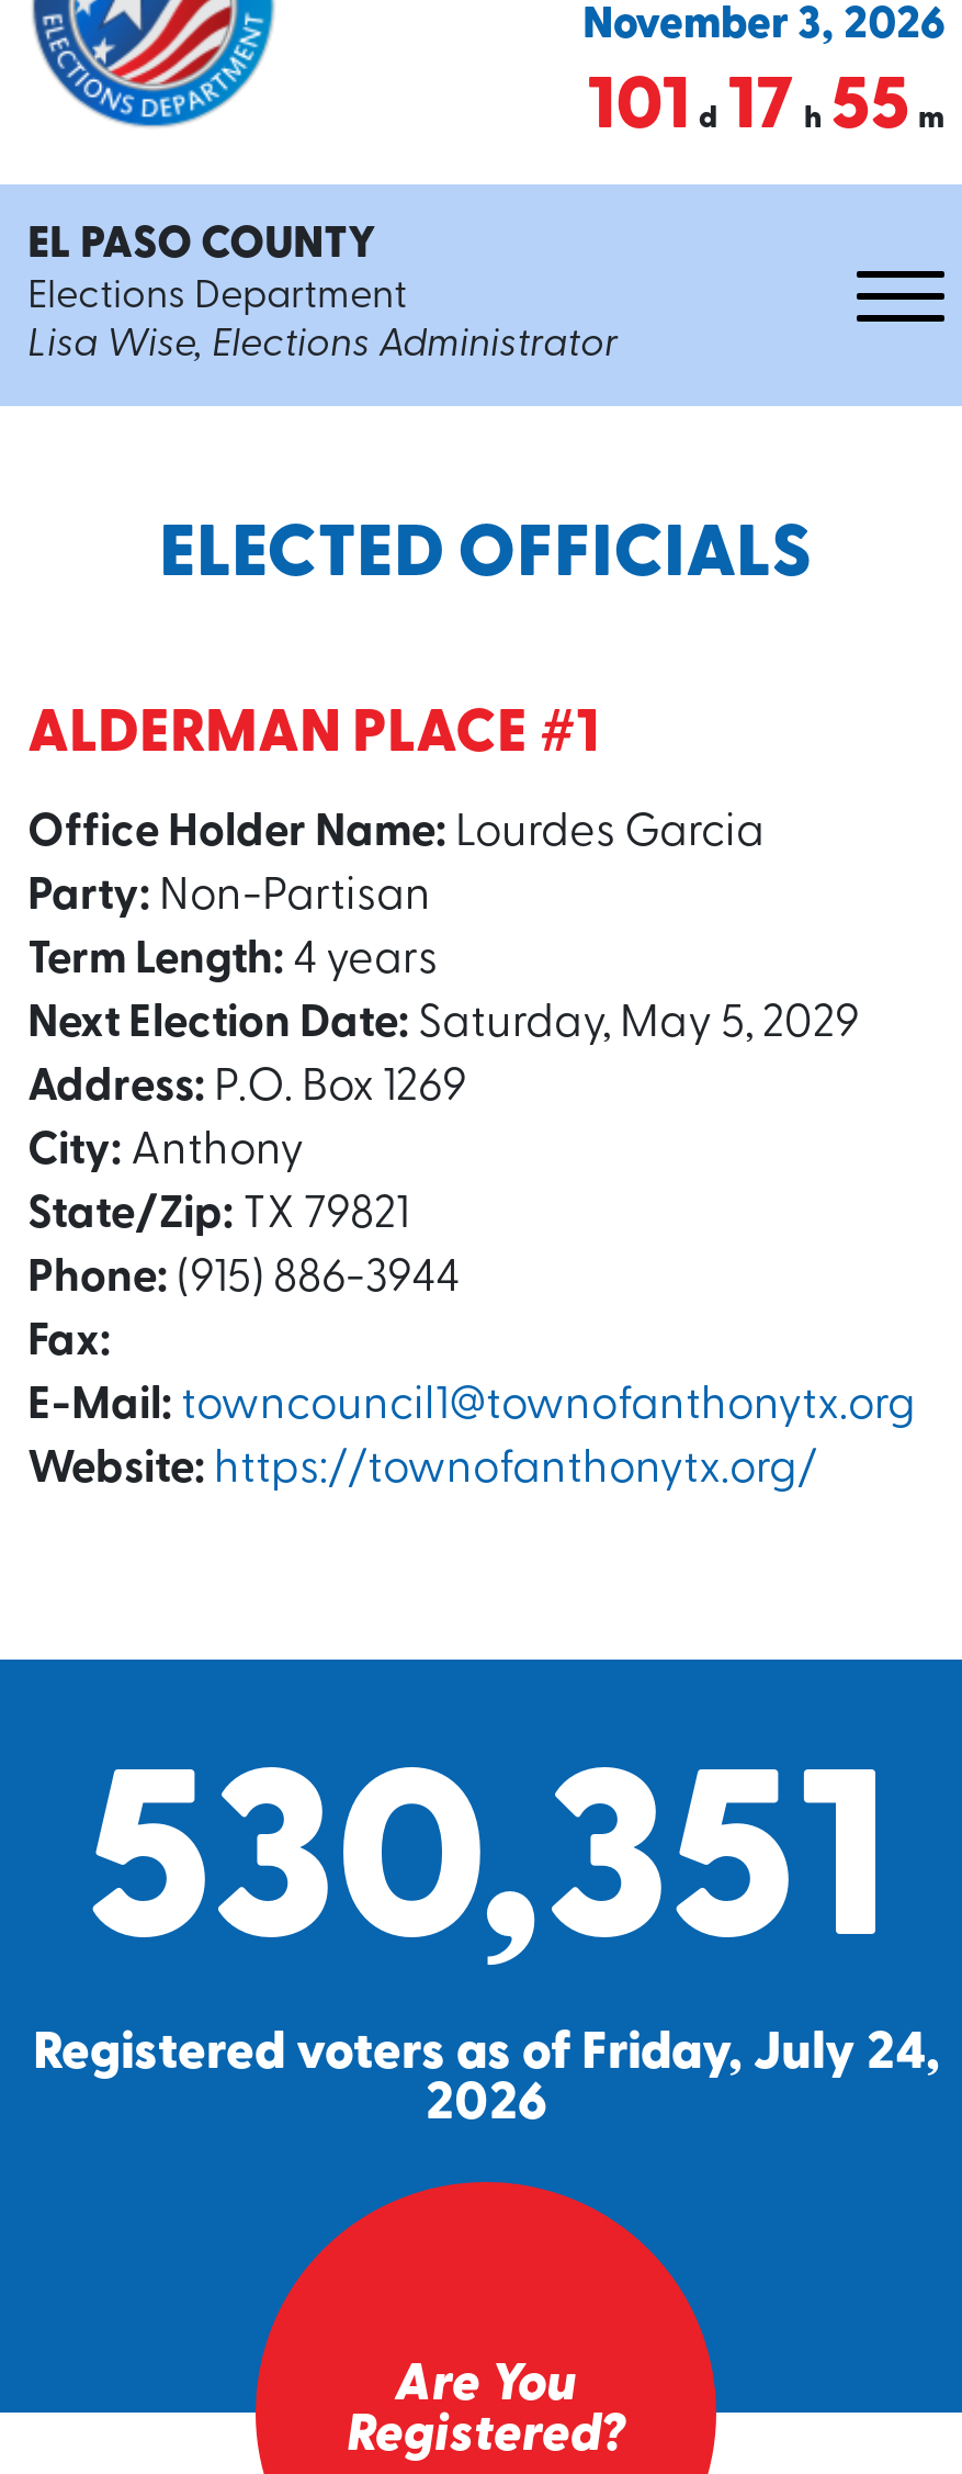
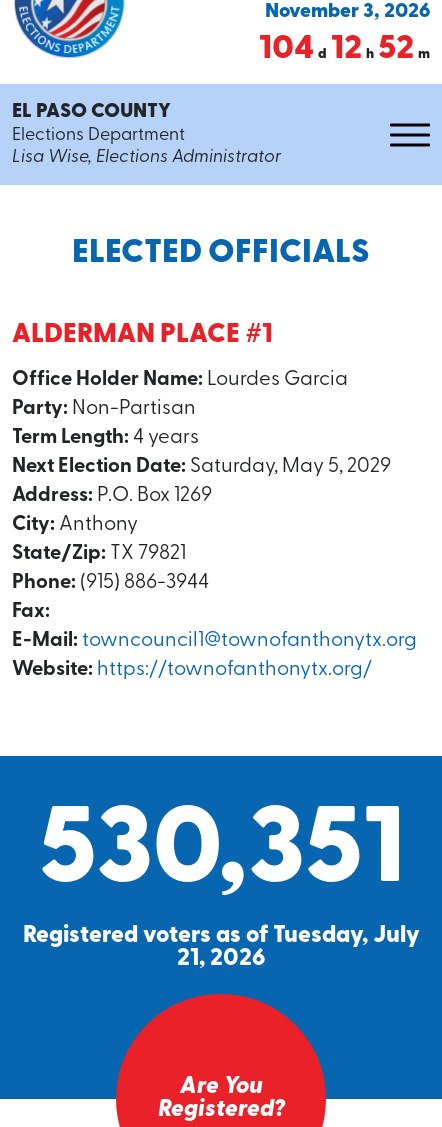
- 101 d 17 h 55 m
+ 104 d 12 h 52 m

- Registered voters as of Friday, July 24,
- 2026
+ Registered voters as of Tuesday, July
+ 21, 2026
